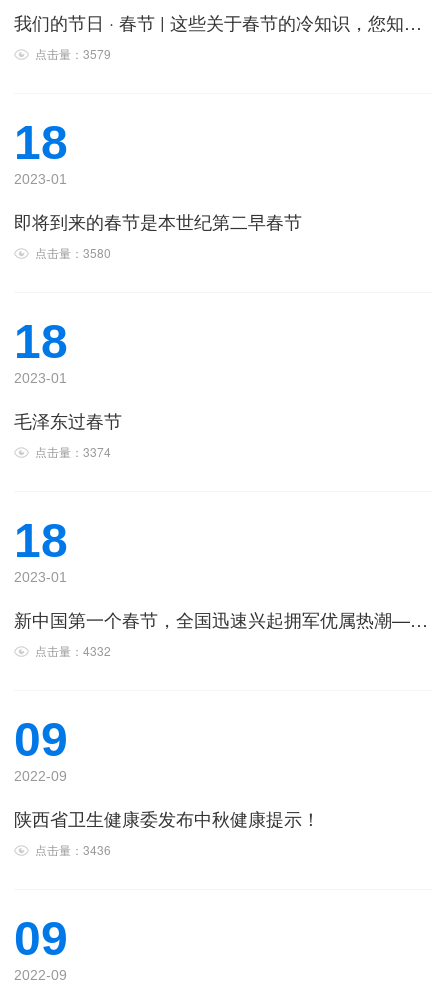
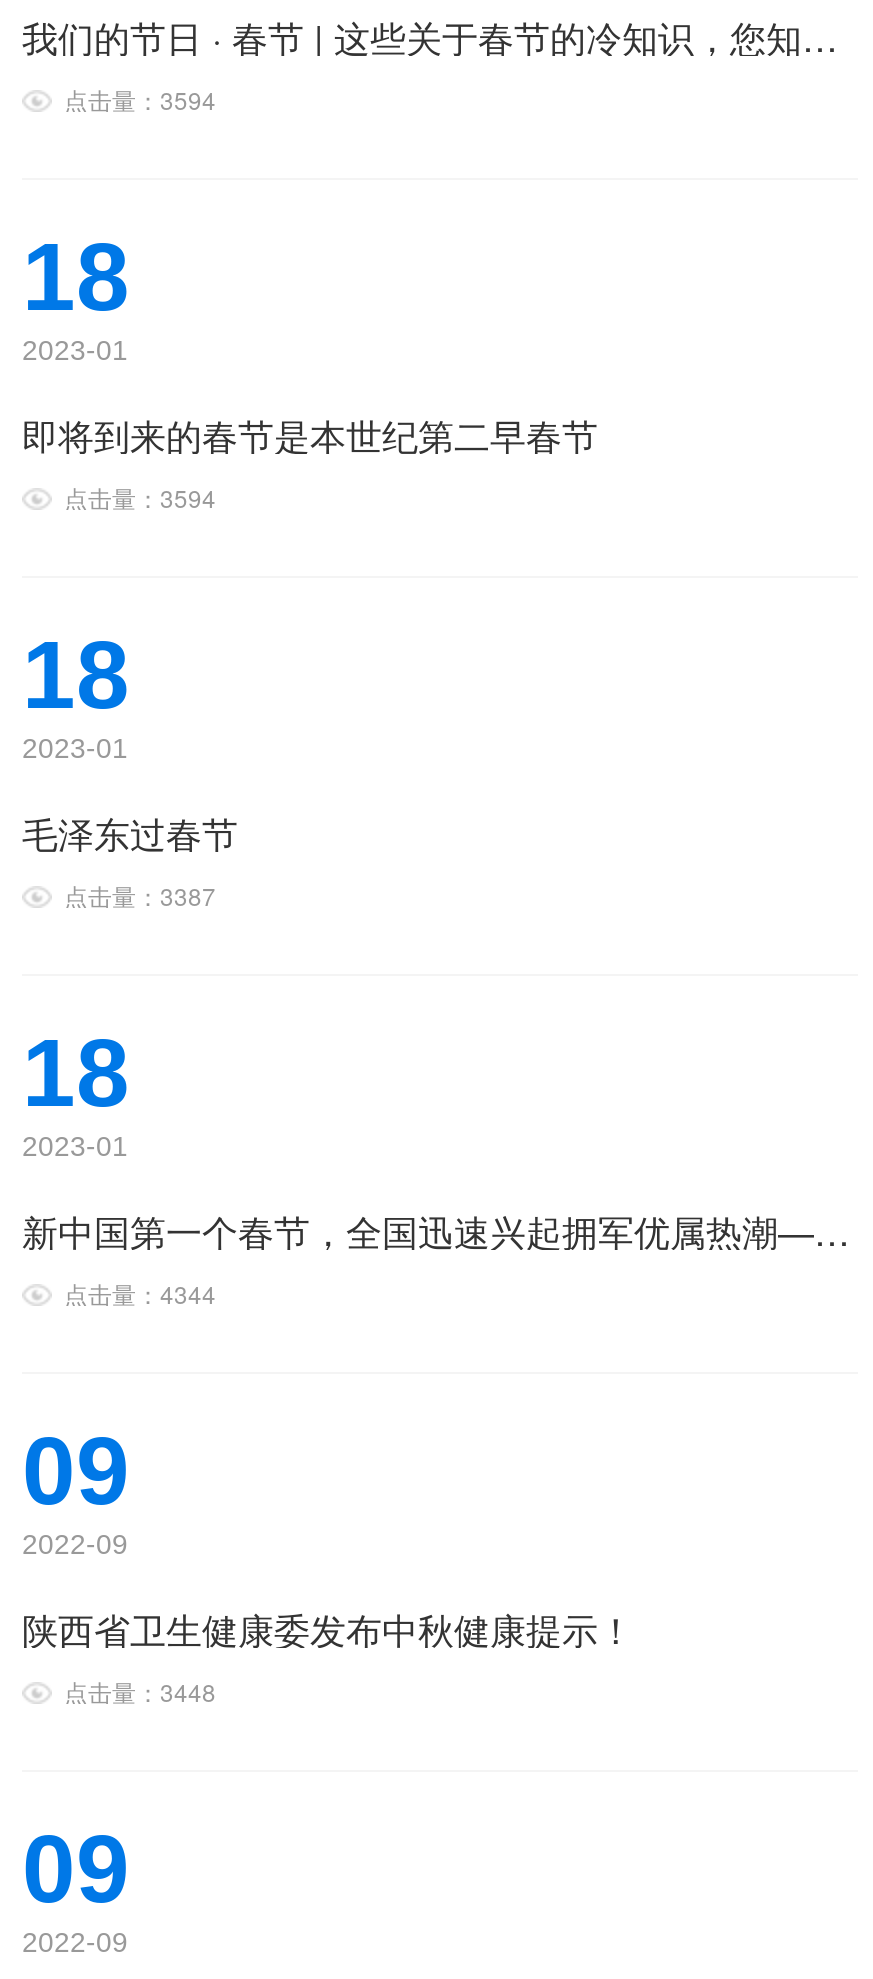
- 点击量：3579
+ 点击量：3594

- 点击量：3580
+ 点击量：3594

- 点击量：3374
+ 点击量：3387

- 点击量：4332
+ 点击量：4344

- 点击量：3436
+ 点击量：3448
